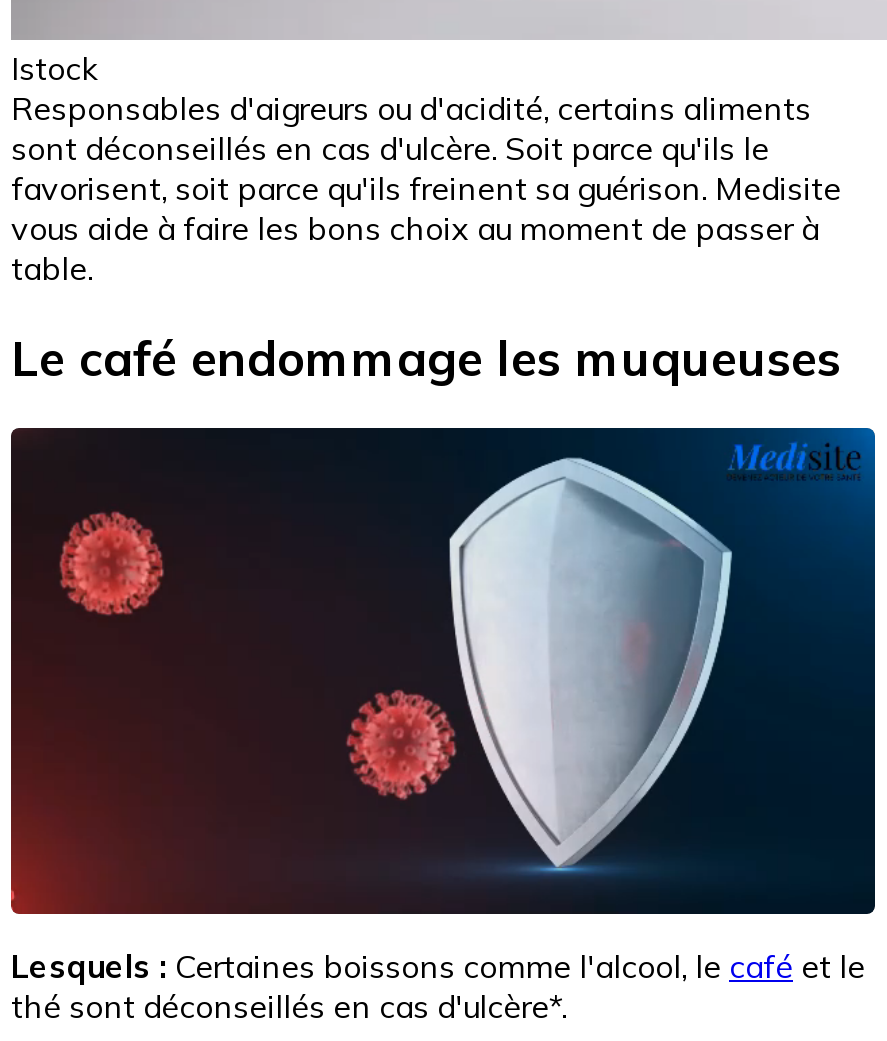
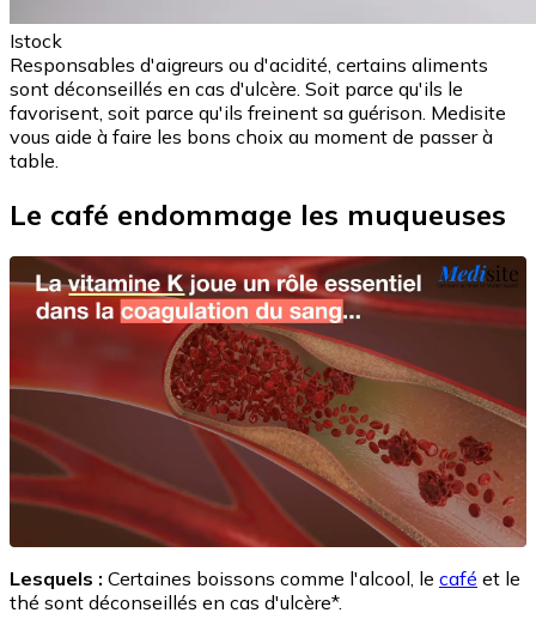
- [image]
+ [image]
